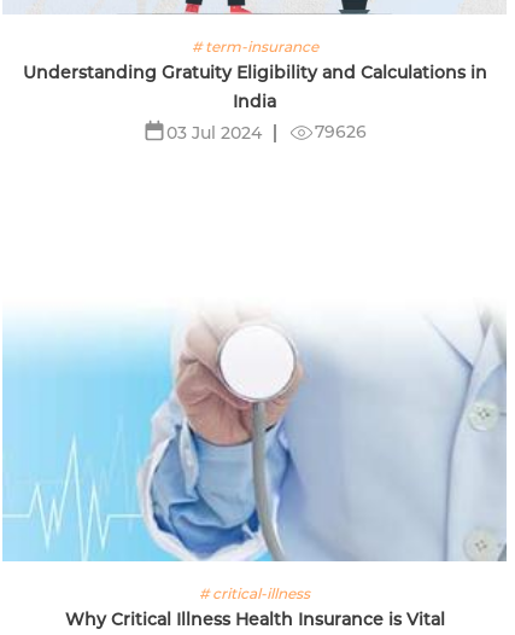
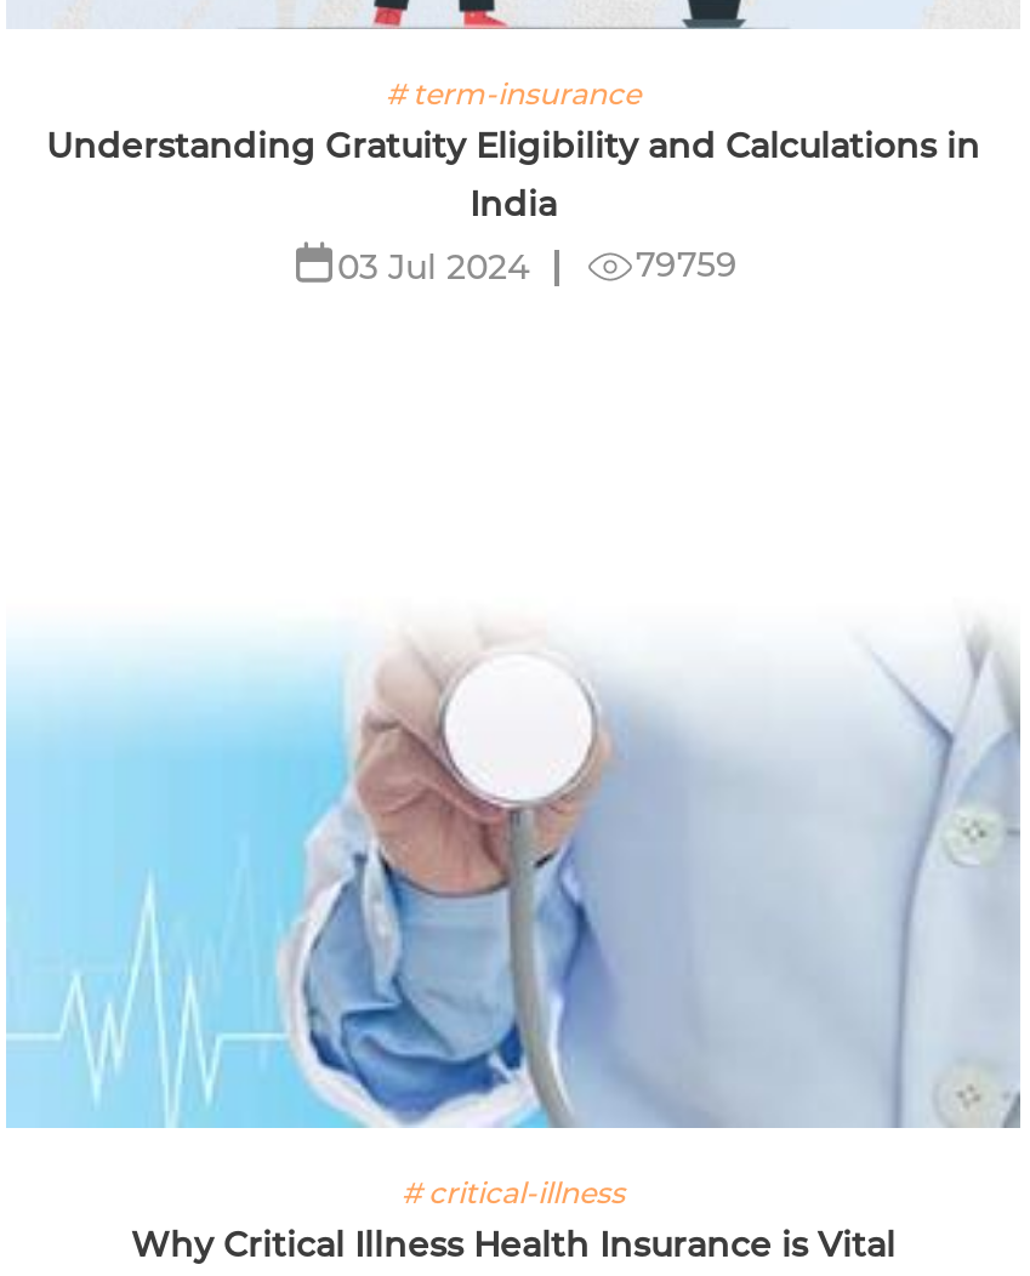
- 79626
+ 79759
